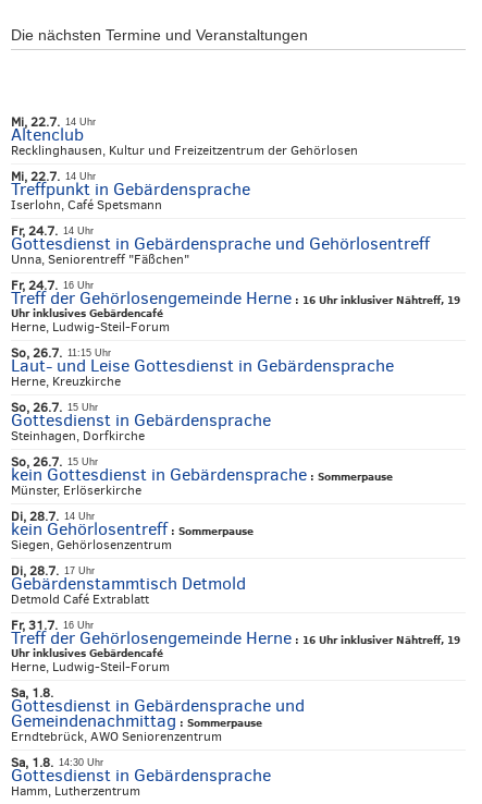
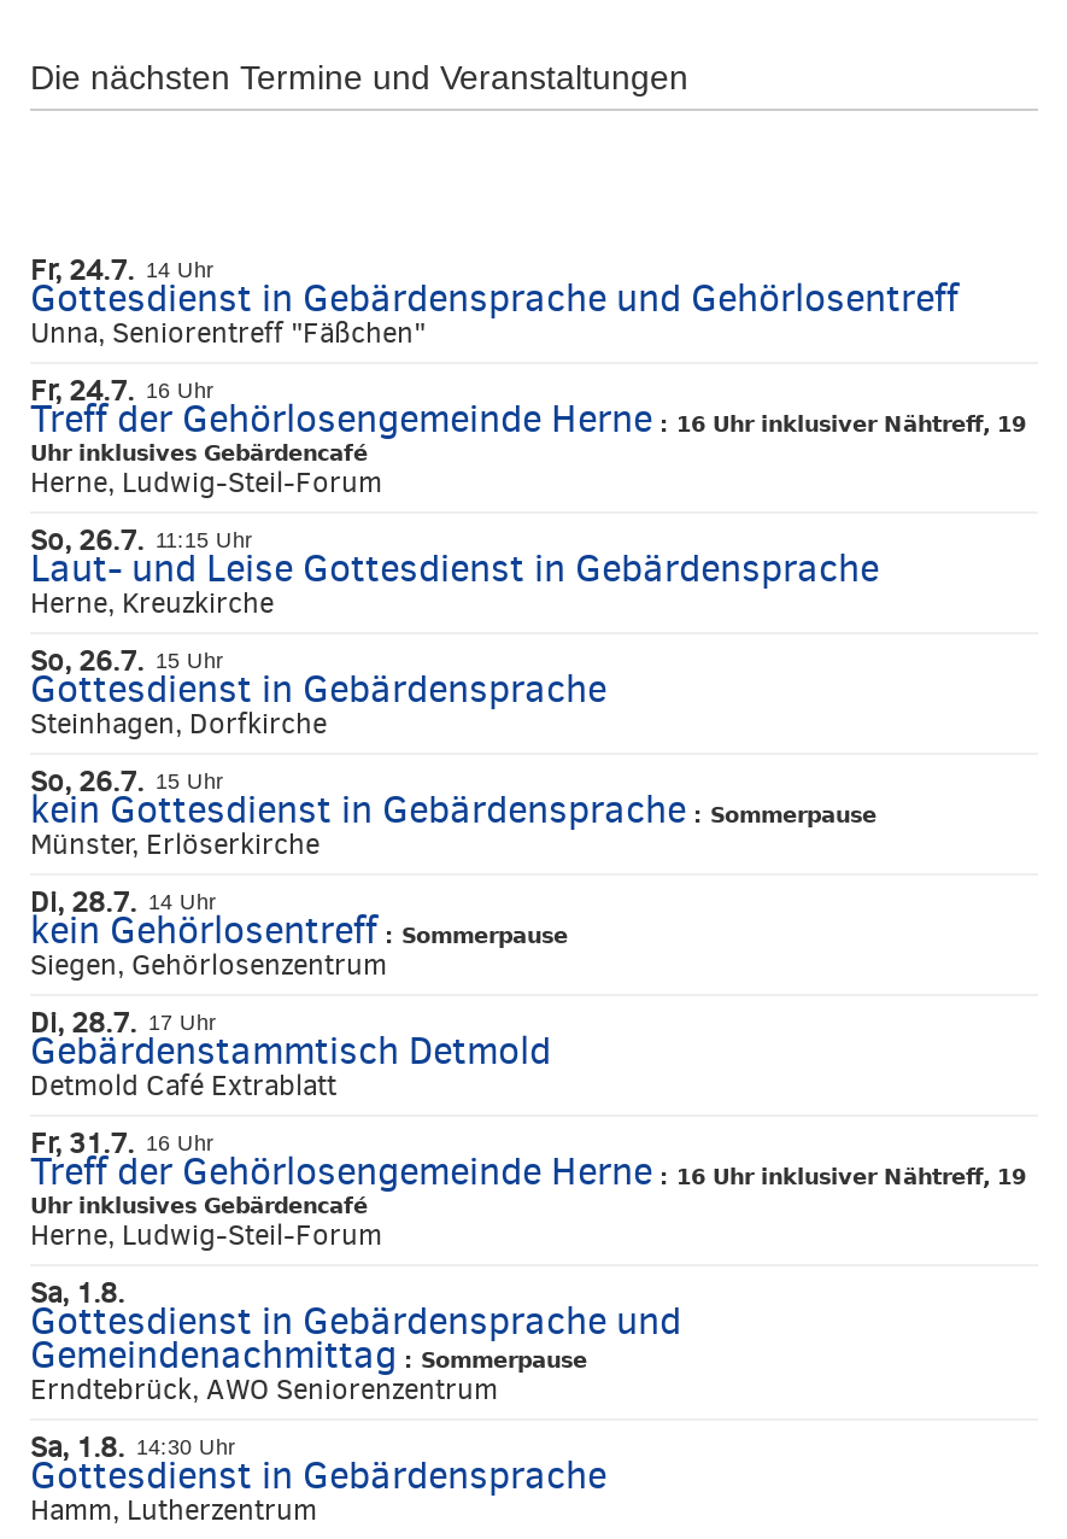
- Mi, 22.7. 14 Uhr
- Altenclub
- Recklinghausen, Kultur und Freizeitzentrum der Gehörlosen
- Mi, 22.7. 14 Uhr
- Treffpunkt in Gebärdensprache
- Iserlohn, Café Spetsmann
